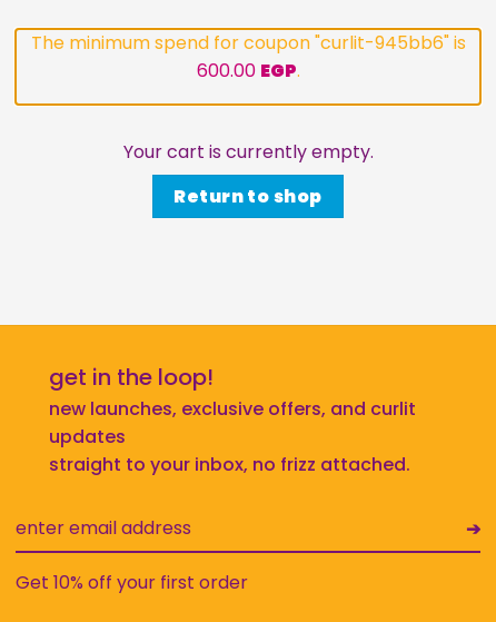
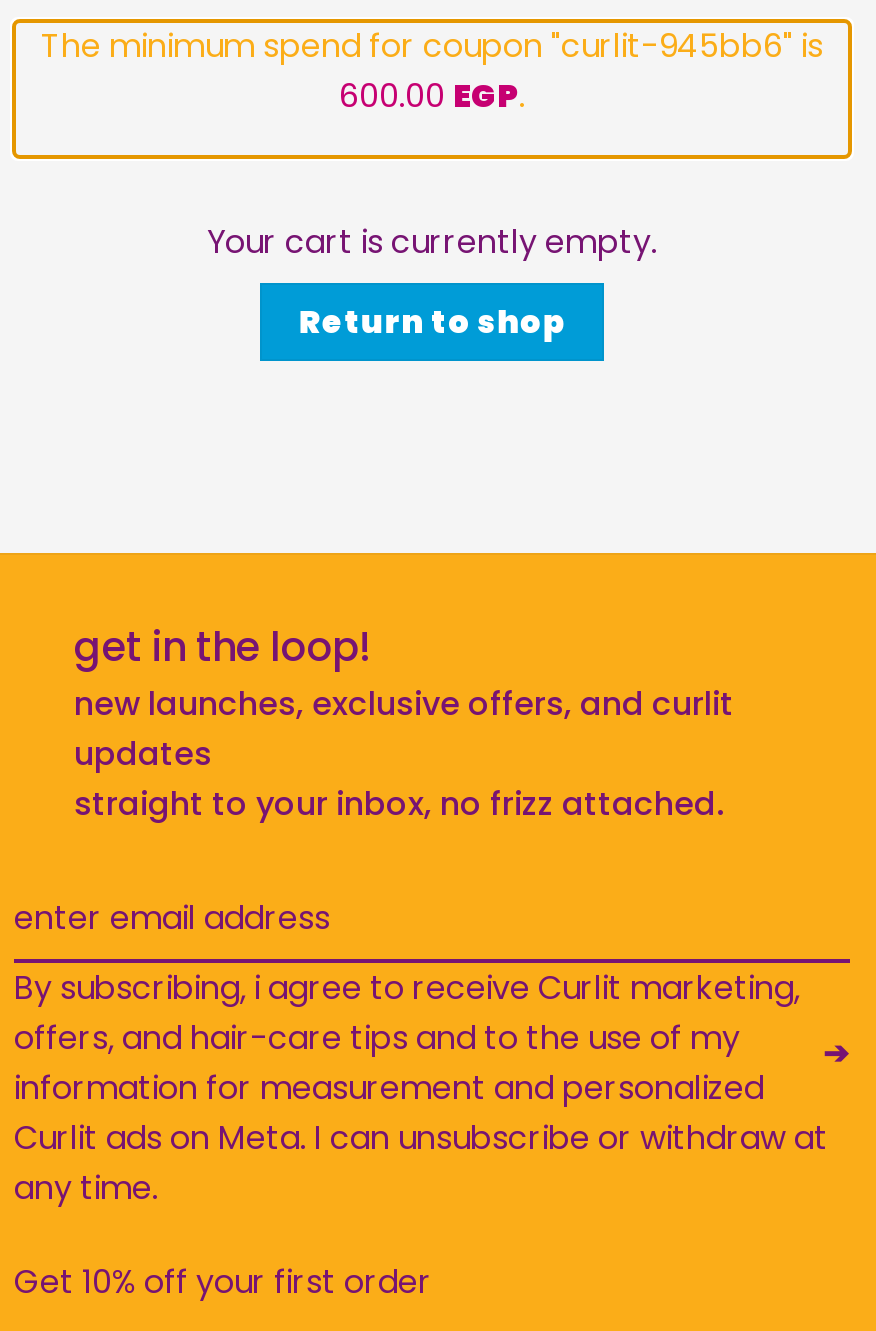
+ By subscribing, i agree to receive Curlit marketing,
+ offers, and hair-care tips and to the use of my
+ information for measurement and personalized
+ Curlit ads on Meta. I can unsubscribe or withdraw at
+ any time.
